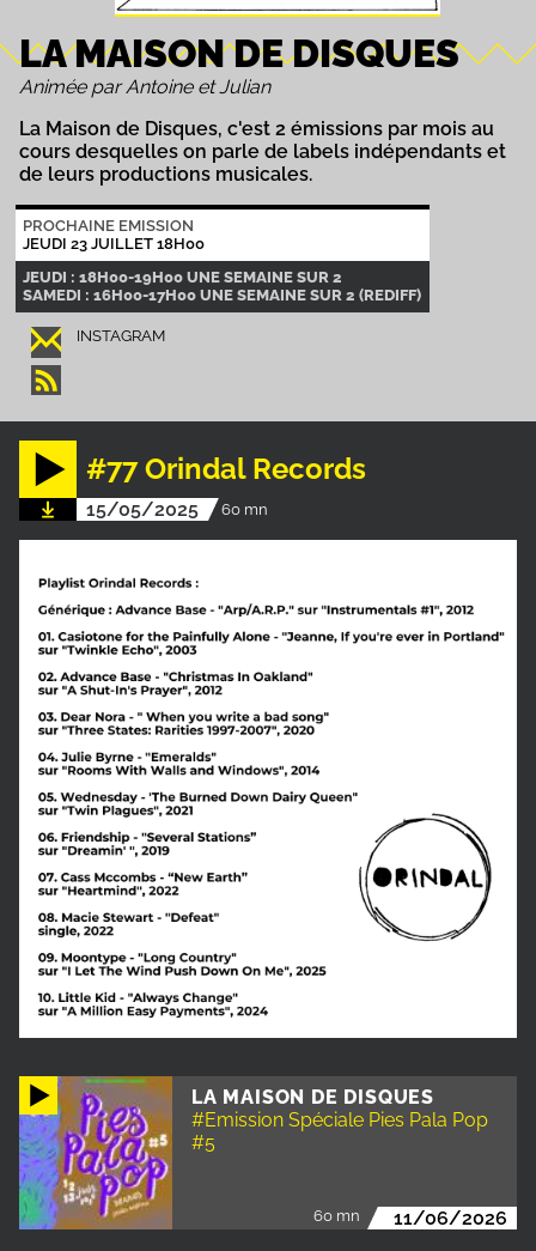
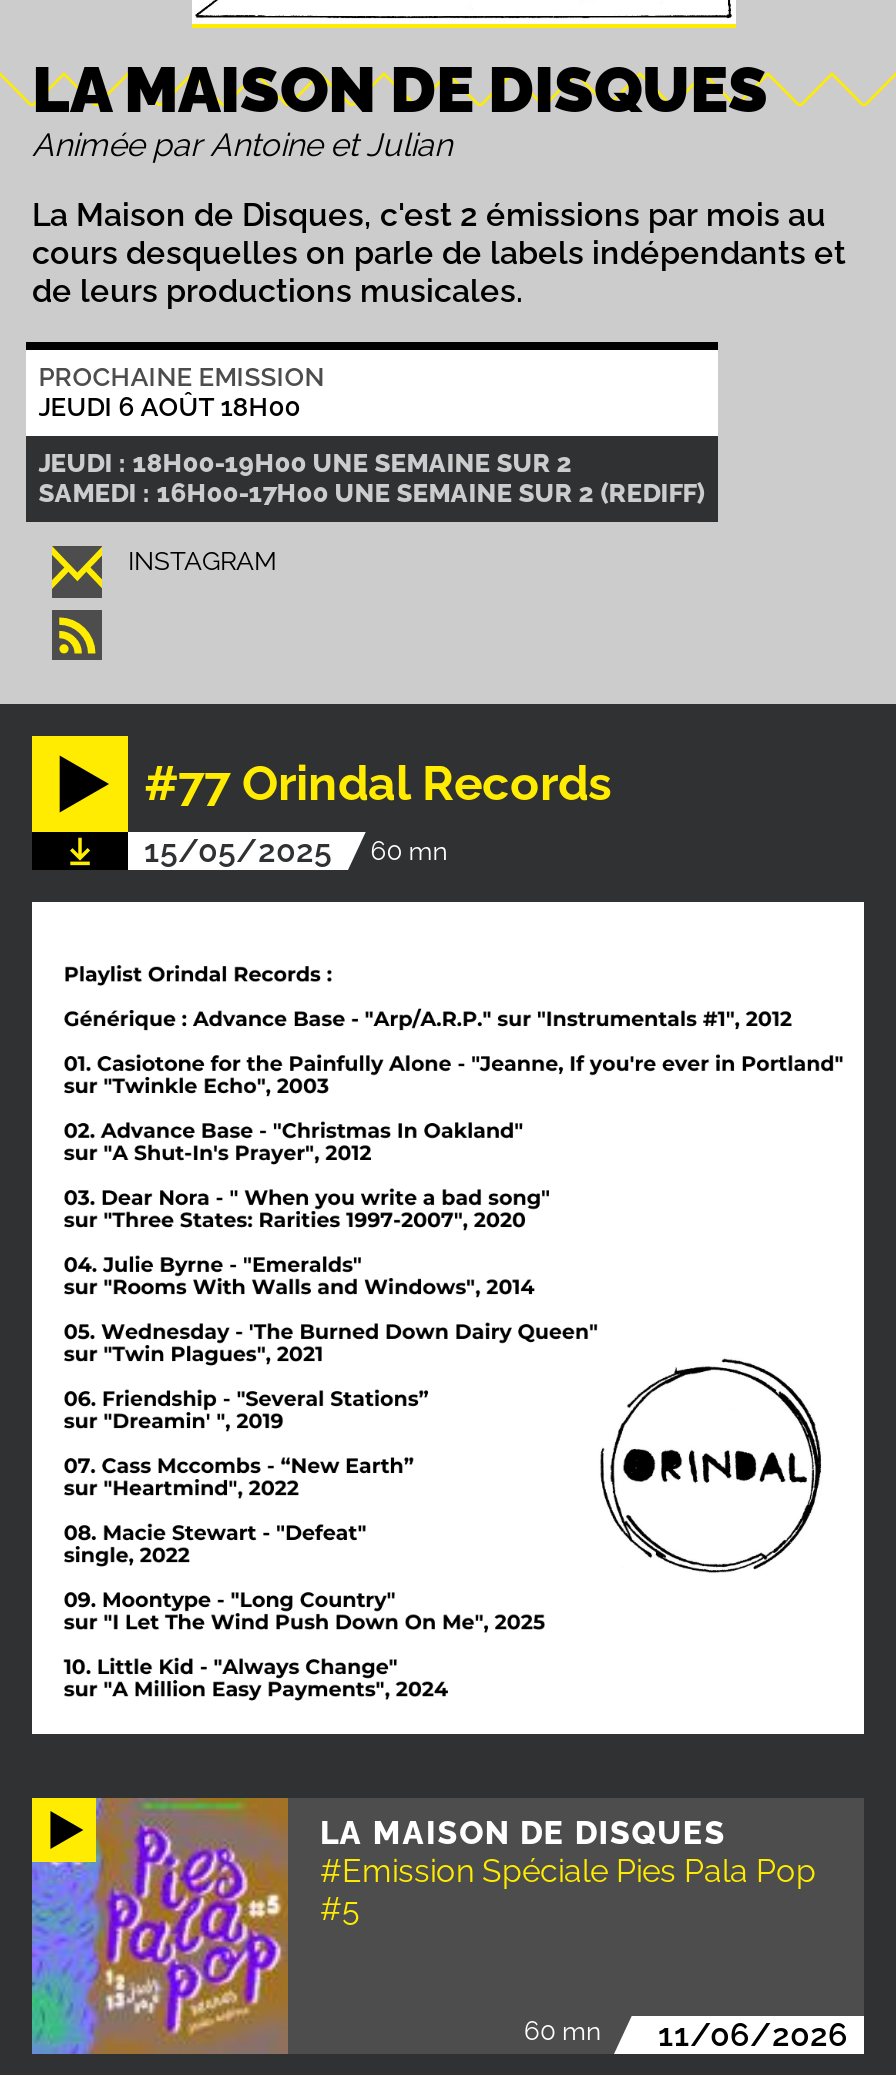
- JEUDI 23 JUILLET 18H00
+ JEUDI 6 AOÛT 18H00
